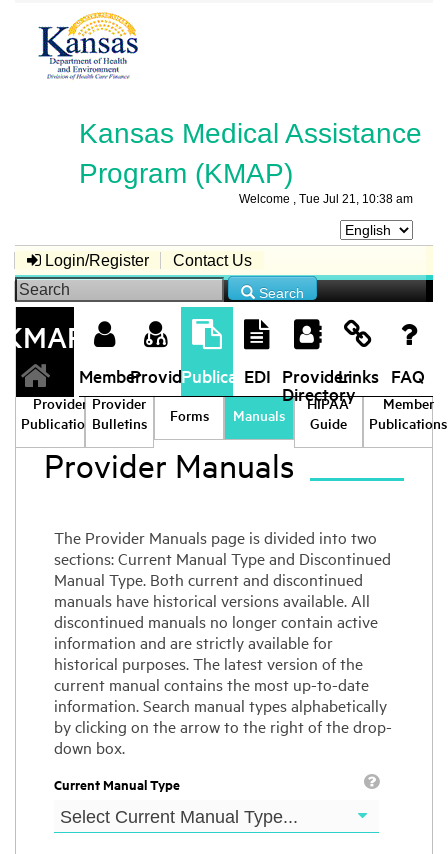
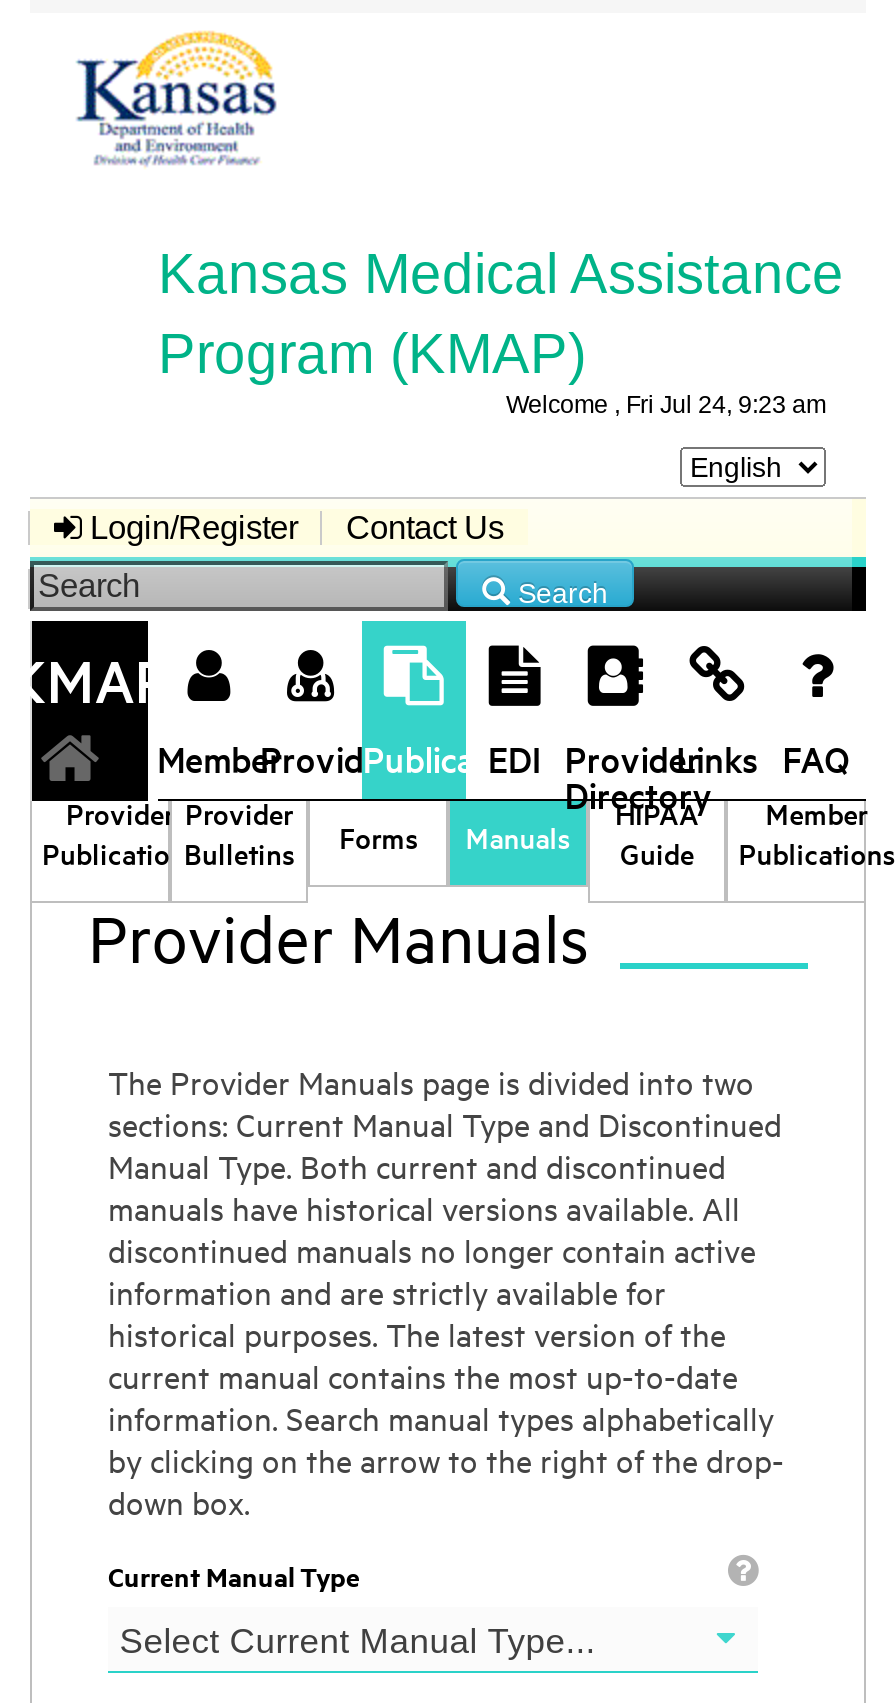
- Welcome, Tue Jul 21, 10:38 am
+ Welcome, Fri Jul 24, 9:23 am
